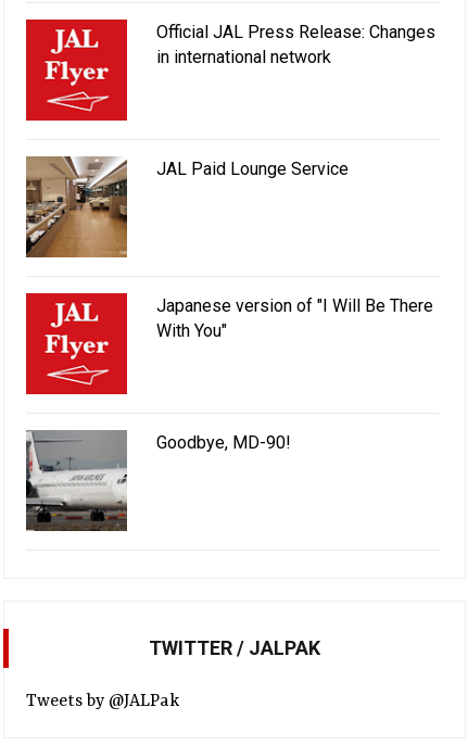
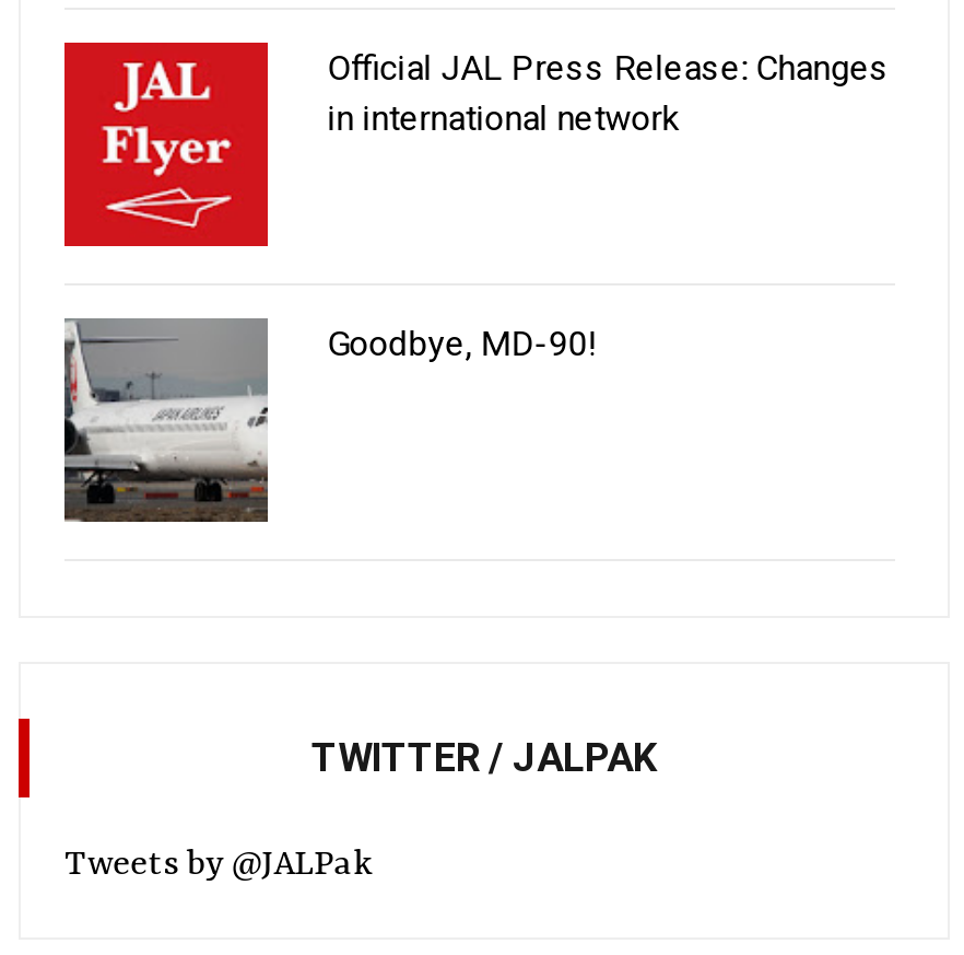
- [image]
- JAL Paid Lounge Service

- Japanese version of "I Will Be There
- With You"
